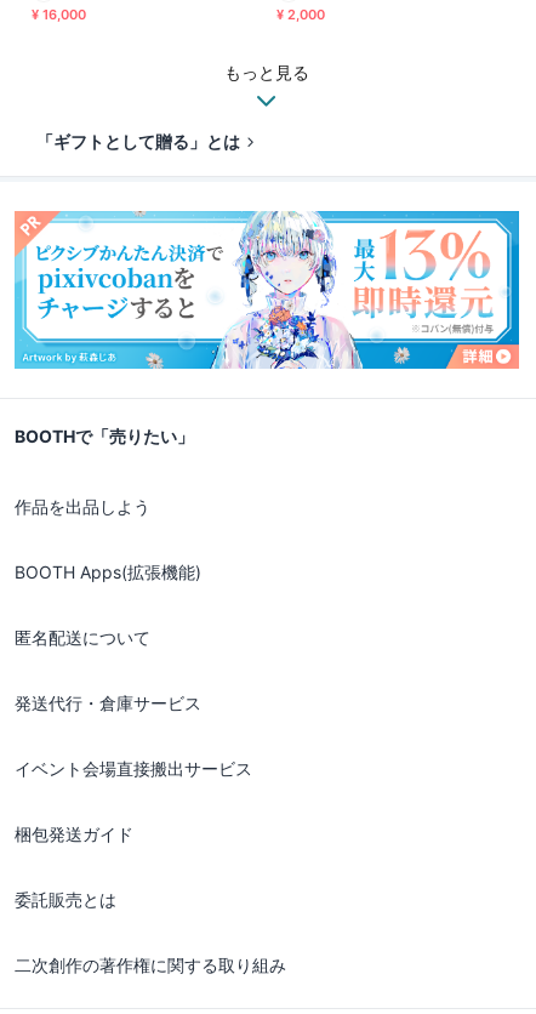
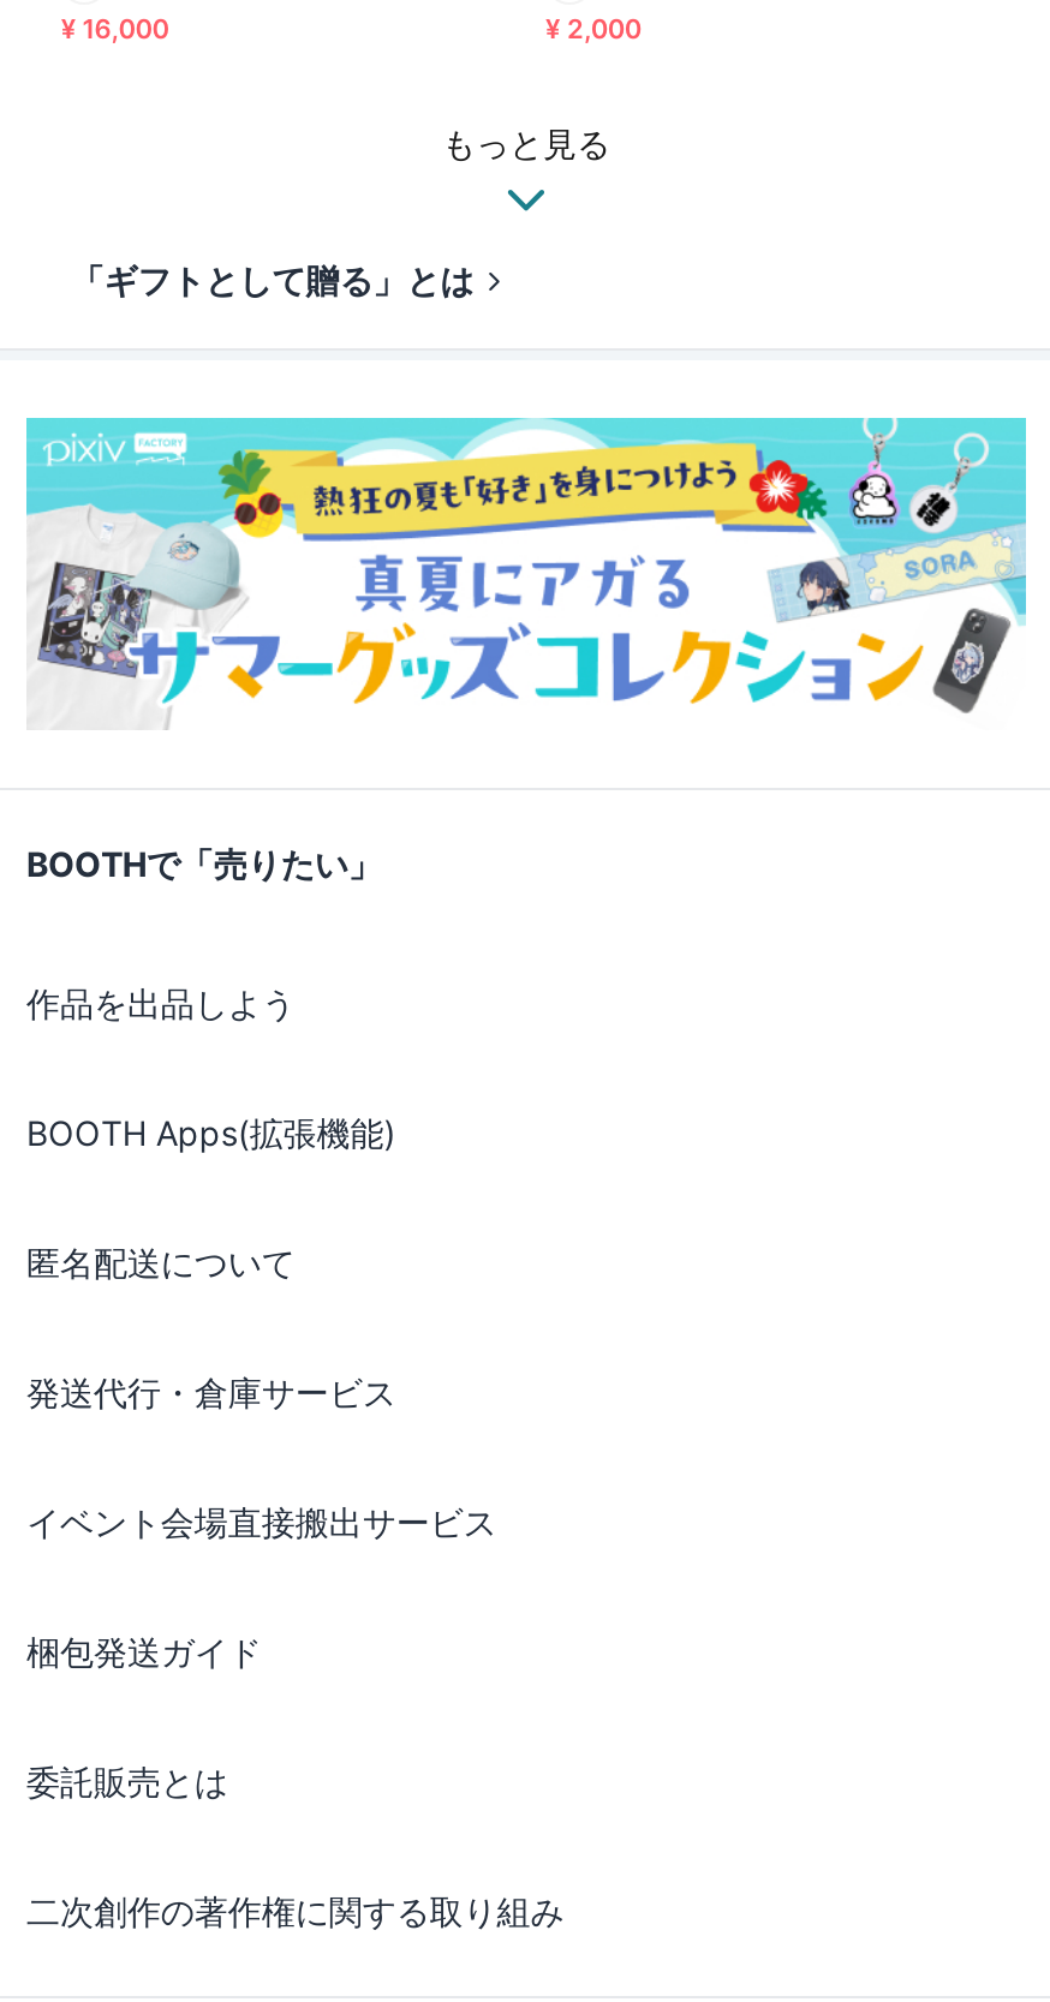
- [image]
+ [image]
